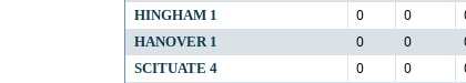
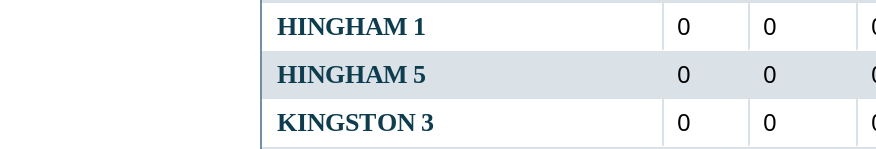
- HANOVER 1
+ HINGHAM 5

- SCITUATE 4
+ KINGSTON 3
